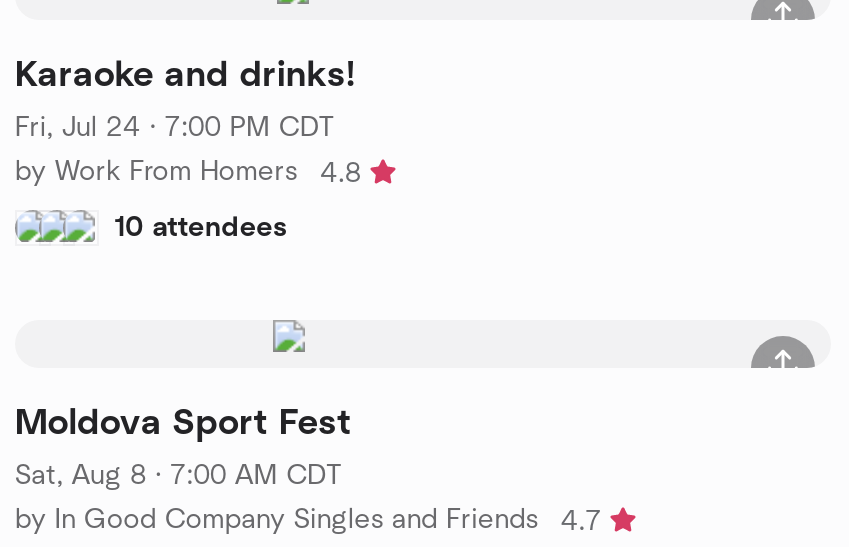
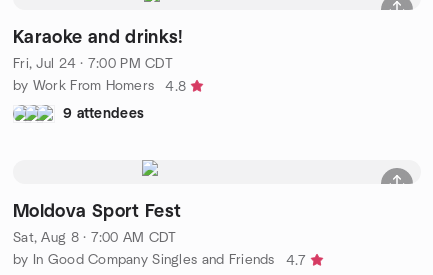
- 10 attendees
+ 9 attendees
